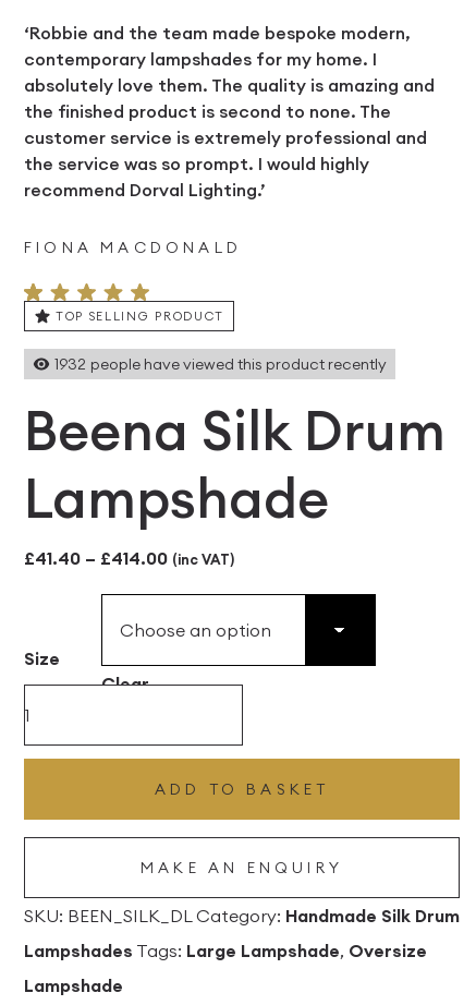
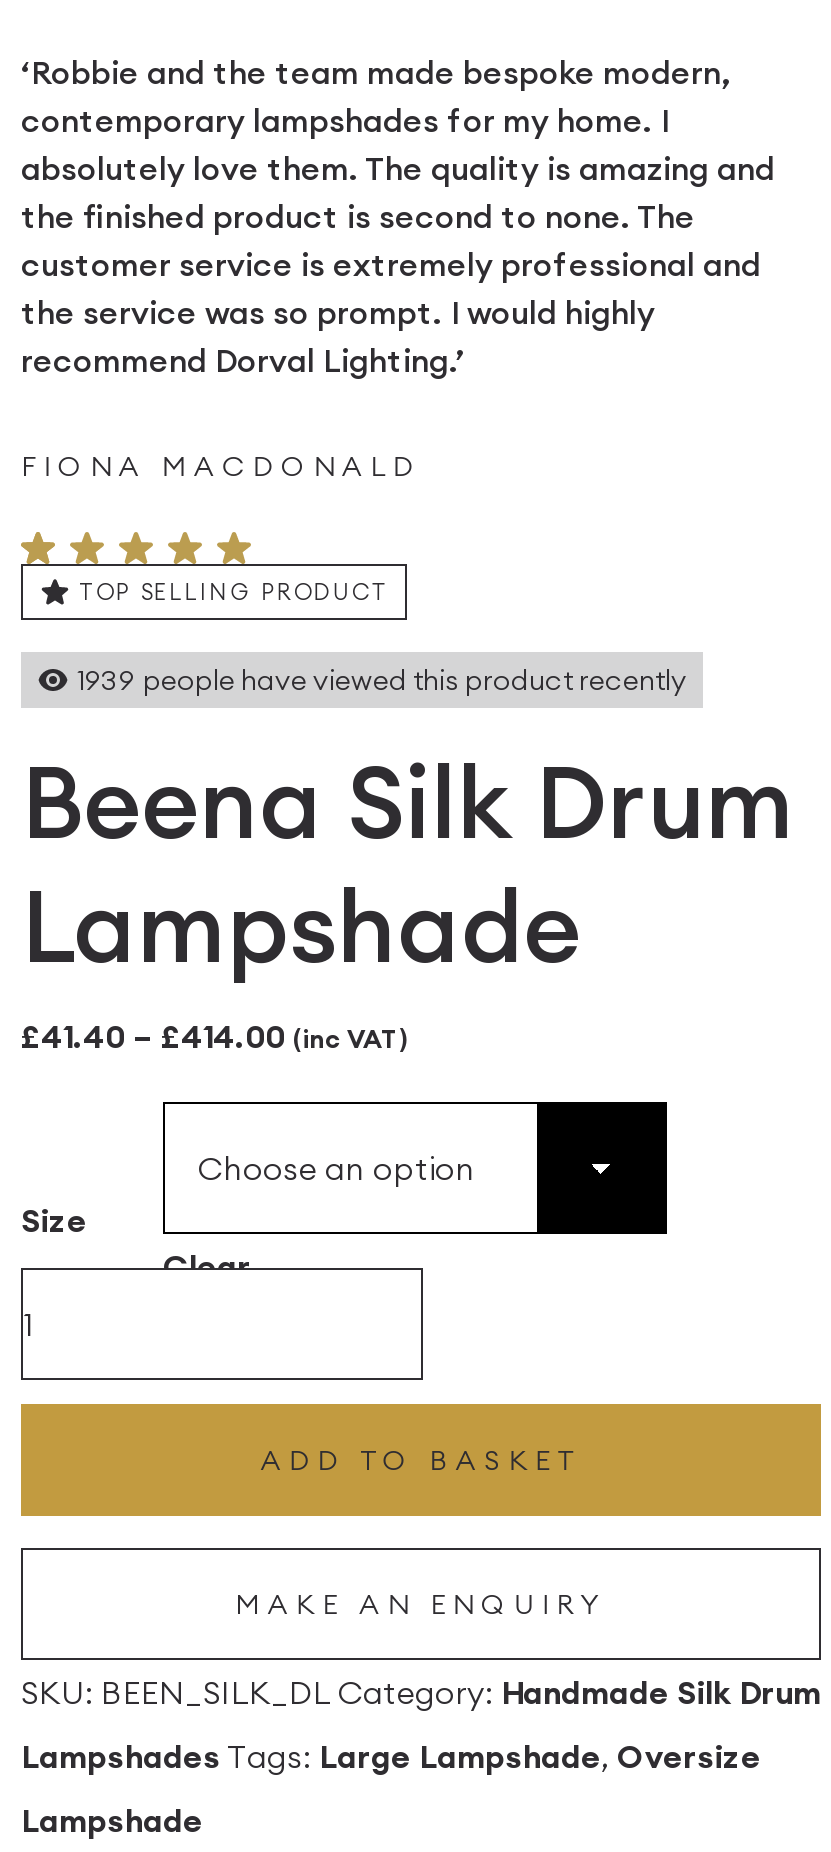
- 1932 people have viewed this product recently
+ 1939 people have viewed this product recently
